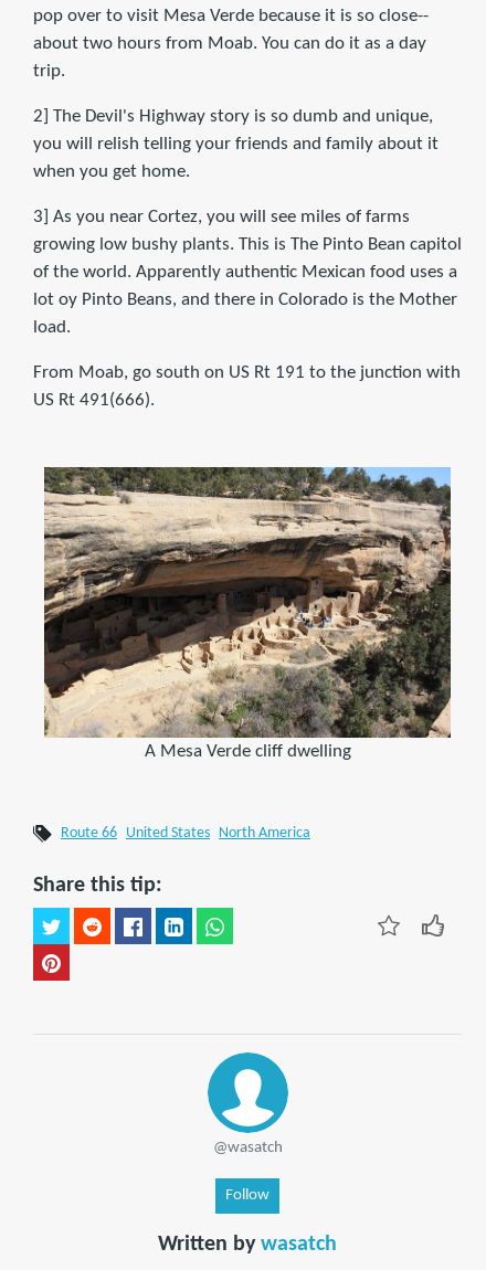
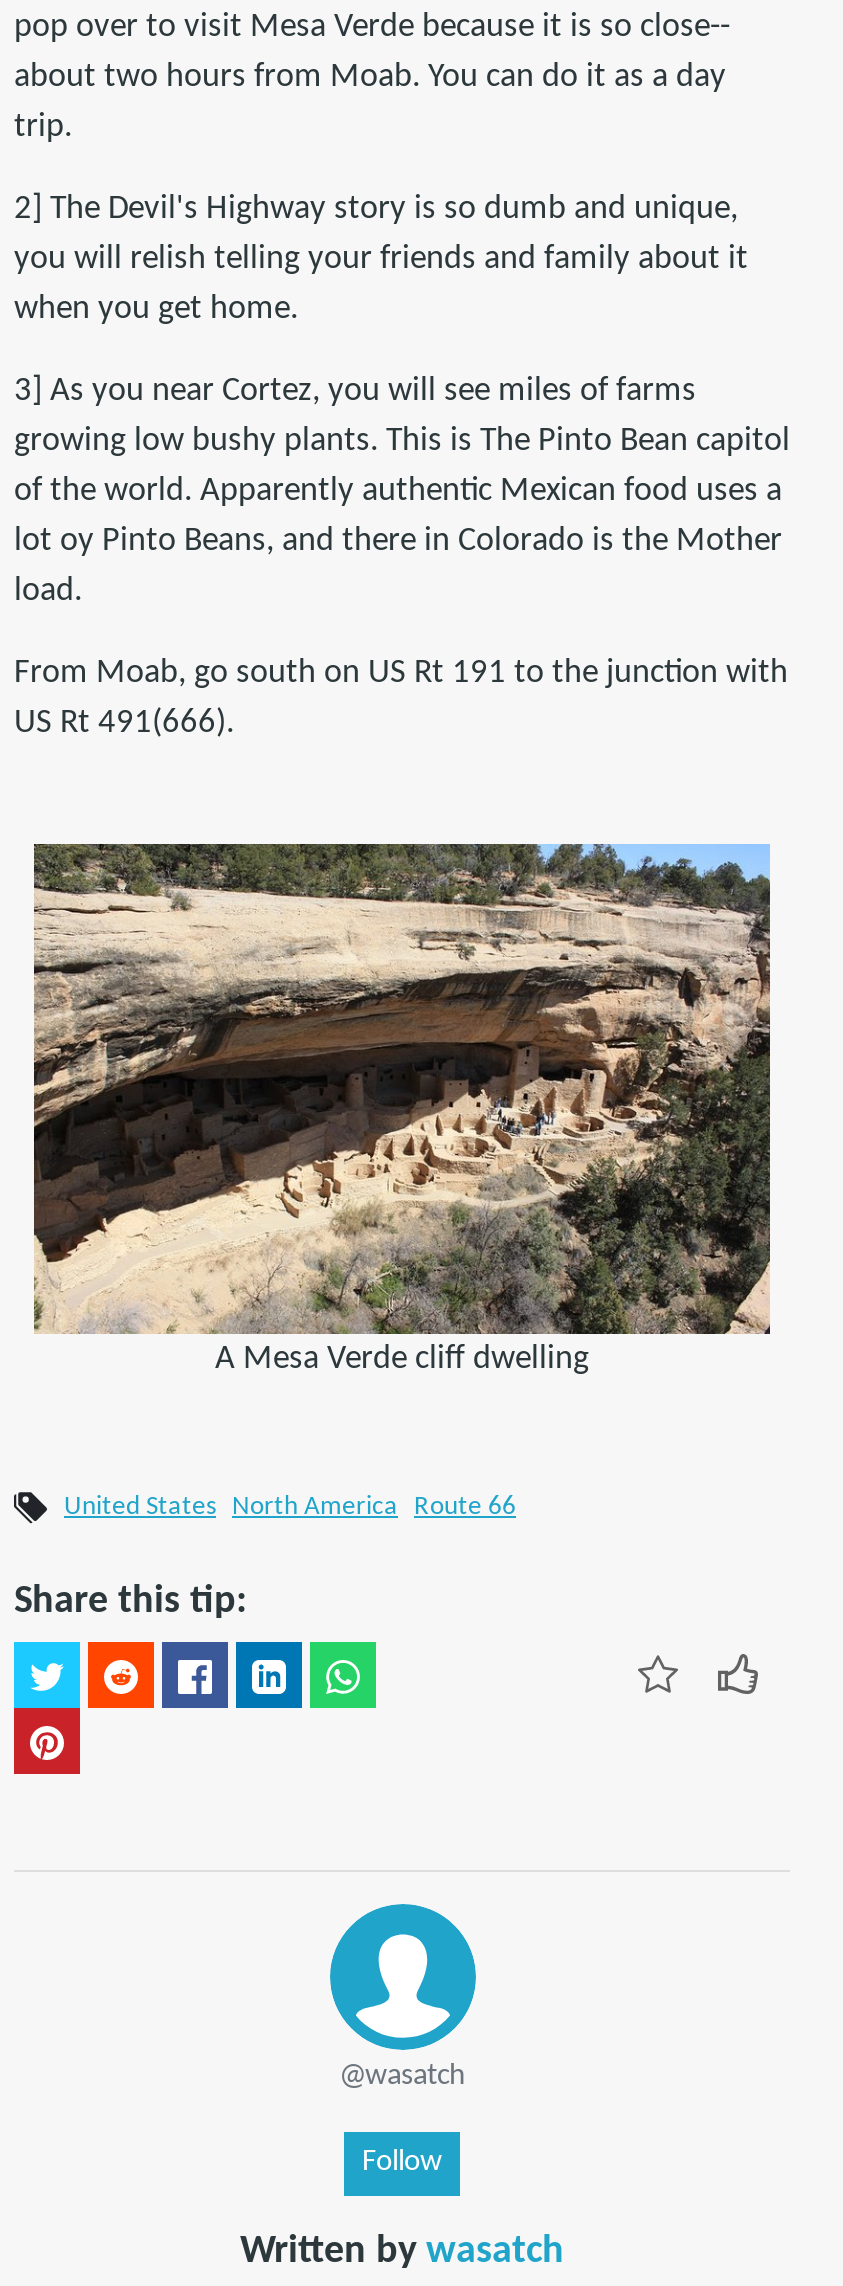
- Route 66

+ Route 66
